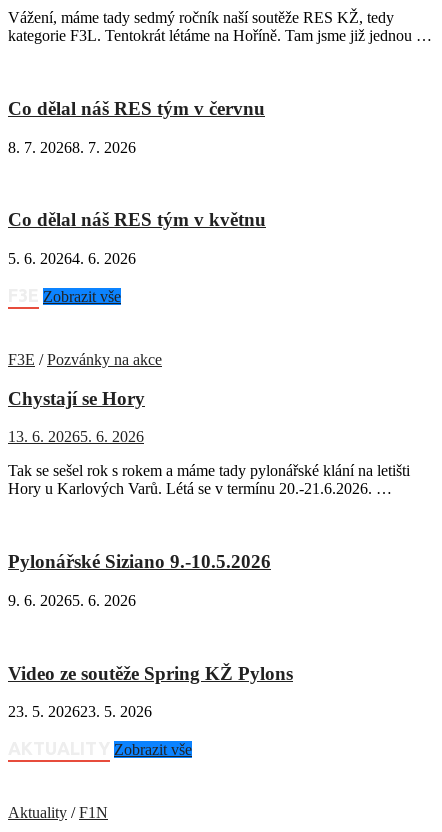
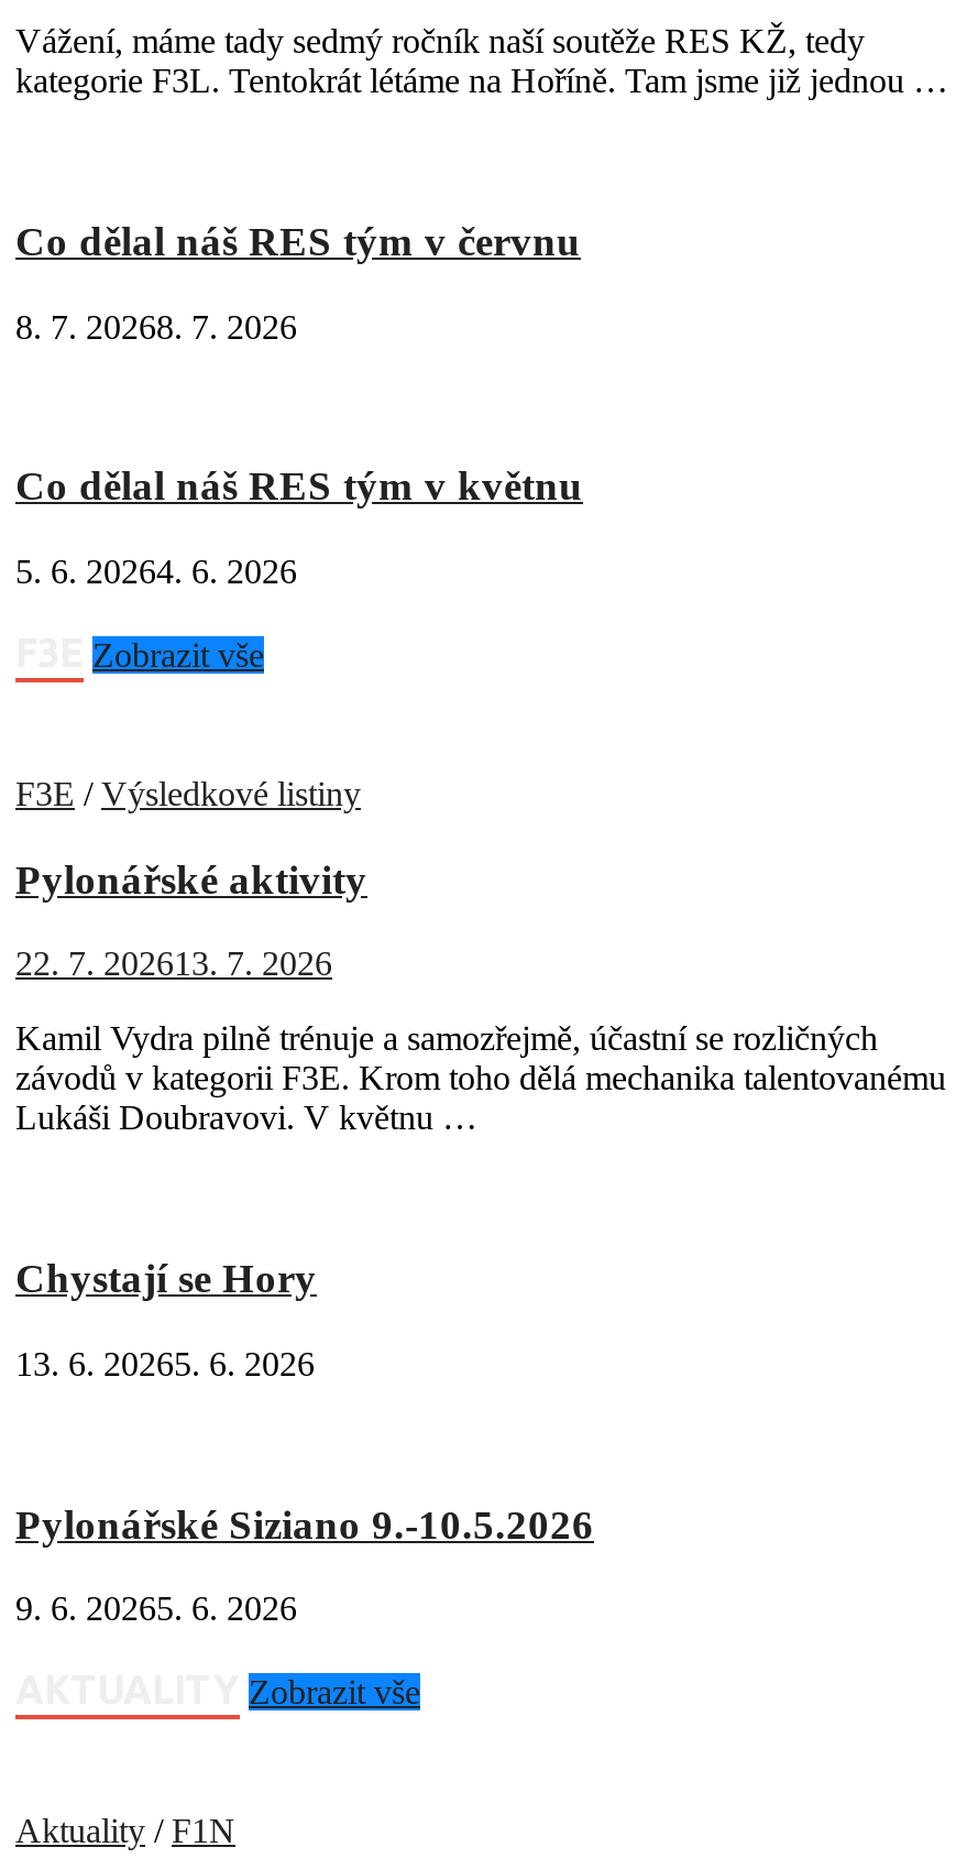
- F3E / Pozvánky na akce
+ F3E / Výsledkové listiny
+ Pylonářské aktivity
+ 22. 7. 202613. 7. 2026
+ Kamil Vydra pilně trénuje a samozřejmě, účastní se rozličných
+ závodů v kategorii F3E. Krom toho dělá mechanika talentovanému
+ Lukáši Doubravovi. V květnu …

moved down: Chystají se Hory | 13. 6. 20265. 6. 2026

- Tak se sešel rok s rokem a máme tady pylonářské klání na letišti
- Hory u Karlových Varů. Létá se v termínu 20.-21.6.2026. …

moved down: Pylonářské Siziano 9.-10.5.2026 | 9. 6. 20265. 6. 2026

- Video ze soutěže Spring KŽ Pylons
- 23. 5. 202623. 5. 2026
